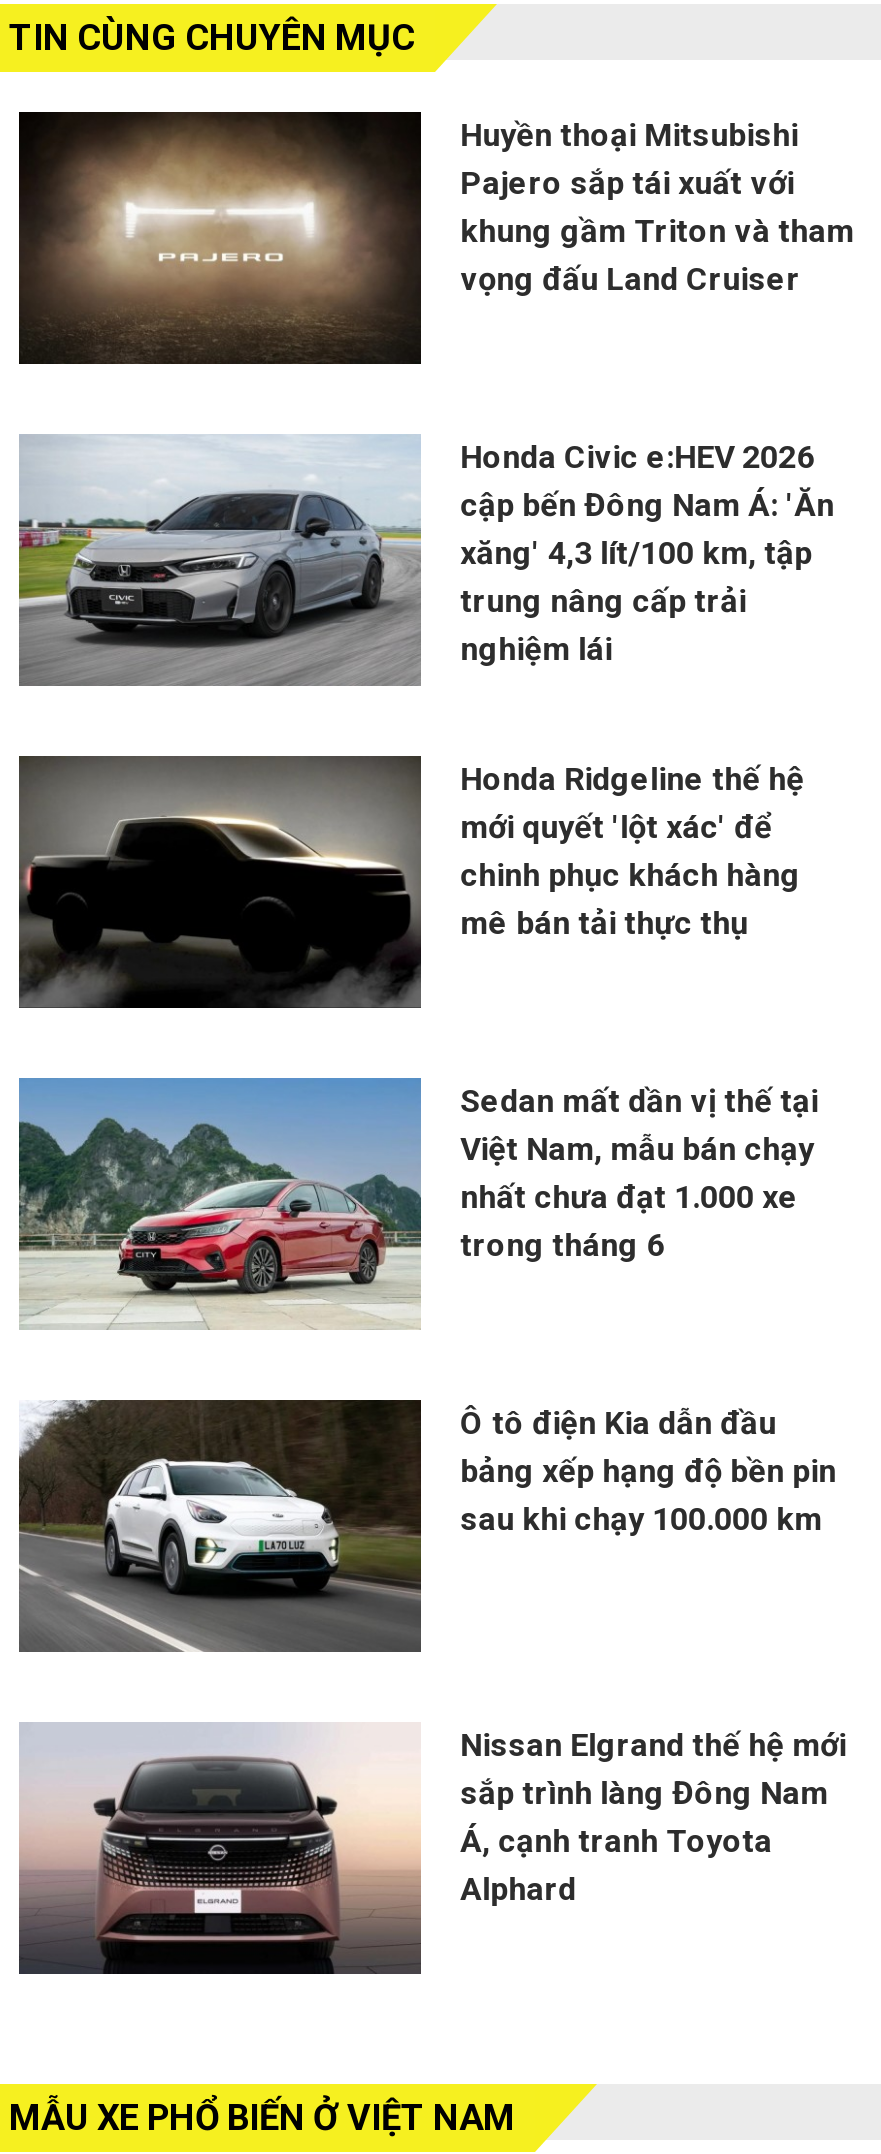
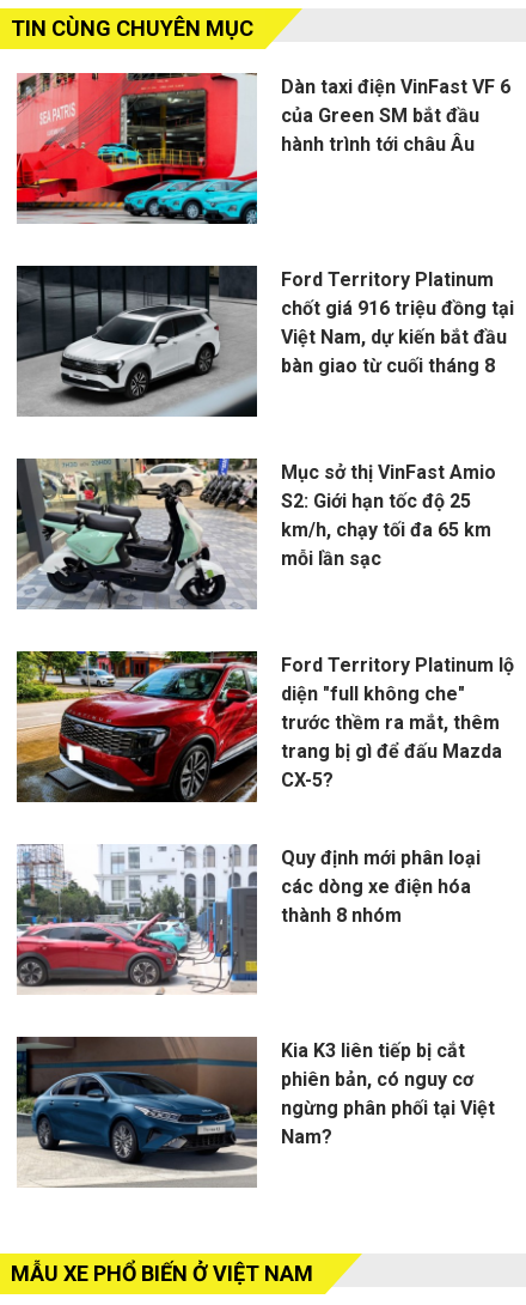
- [image]
- Huyền thoại Mitsubishi
- Pajero sắp tái xuất với
- khung gầm Triton và tham
- vọng đấu Land Cruiser
+ [image]
+ Dàn taxi điện VinFast VF 6
+ của Green SM bắt đầu
+ hành trình tới châu Âu

- [image]
- Honda Civic e:HEV 2026
- cập bến Đông Nam Á: 'Ăn
- xăng' 4,3 lít/100 km, tập
- trung nâng cấp trải
- nghiệm lái
+ [image]
+ Ford Territory Platinum
+ chốt giá 916 triệu đồng tại
+ Việt Nam, dự kiến bắt đầu
+ bàn giao từ cuối tháng 8

- [image]
- Honda Ridgeline thế hệ
- mới quyết 'lột xác' để
- chinh phục khách hàng
- mê bán tải thực thụ
+ [image]
+ Mục sở thị VinFast Amio
+ S2: Giới hạn tốc độ 25
+ km/h, chạy tối đa 65 km
+ mỗi lần sạc

- [image]
- Sedan mất dần vị thế tại
- Việt Nam, mẫu bán chạy
- nhất chưa đạt 1.000 xe
- trong tháng 6
+ [image]
+ Ford Territory Platinum lộ
+ diện "full không che"
+ trước thềm ra mắt, thêm
+ trang bị gì để đấu Mazda
+ CX-5?

- [image]
- Ô tô điện Kia dẫn đầu
- bảng xếp hạng độ bền pin
- sau khi chạy 100.000 km
+ [image]
+ Quy định mới phân loại
+ các dòng xe điện hóa
+ thành 8 nhóm

- [image]
- Nissan Elgrand thế hệ mới
- sắp trình làng Đông Nam
- Á, cạnh tranh Toyota
- Alphard
+ [image]
+ Kia K3 liên tiếp bị cắt
+ phiên bản, có nguy cơ
+ ngừng phân phối tại Việt
+ Nam?
